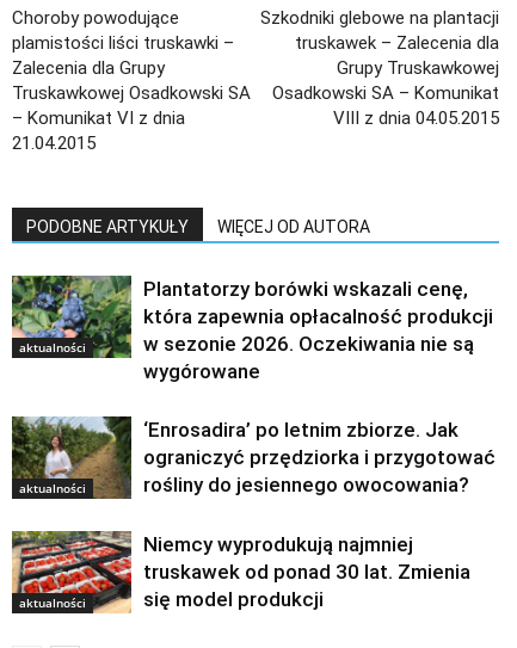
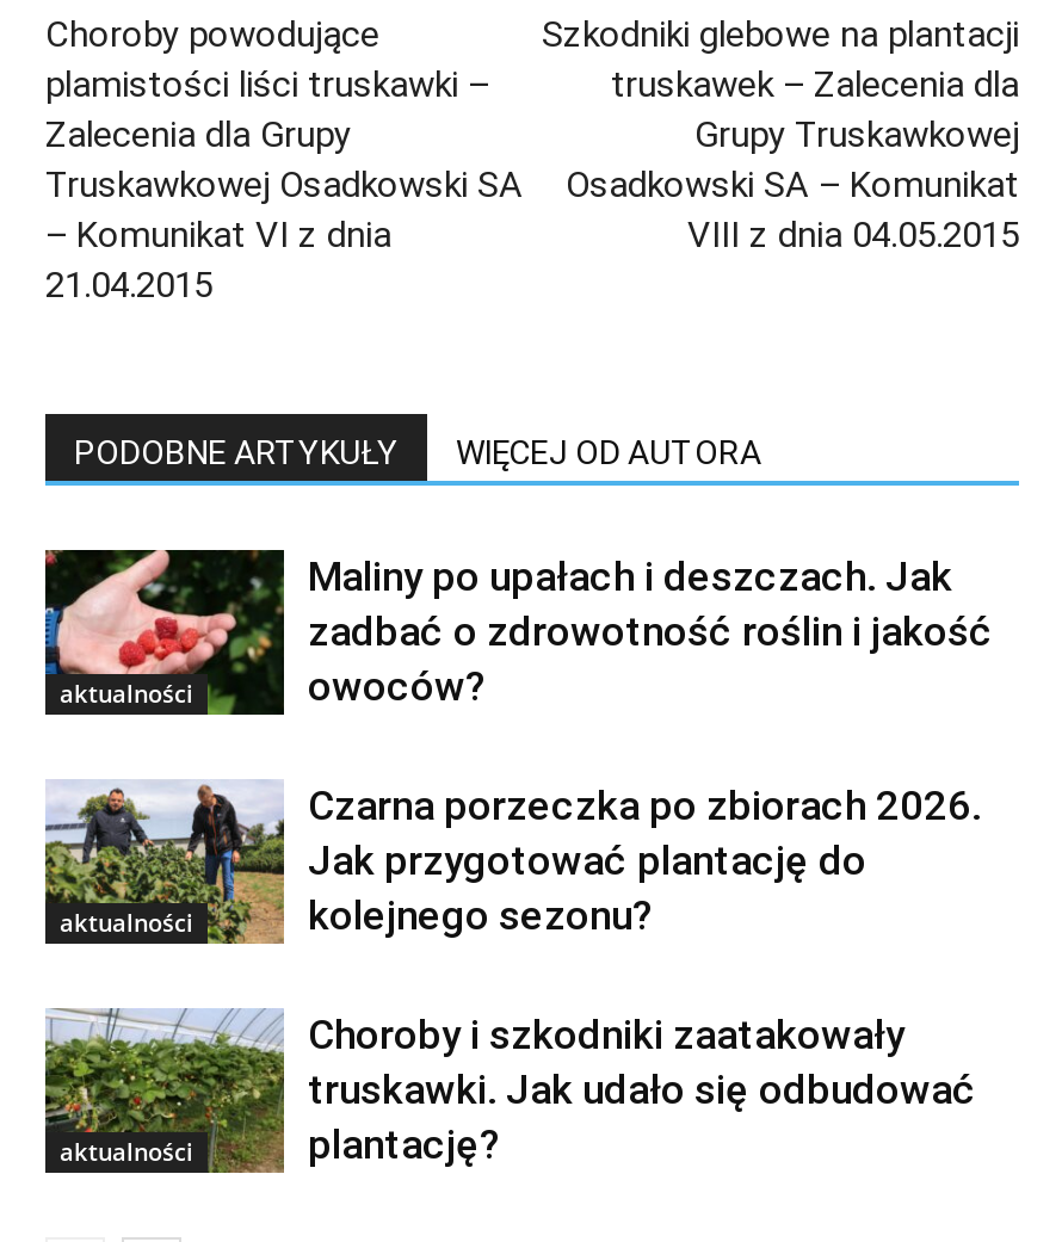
- [image]
- Plantatorzy borówki wskazali cenę,
- która zapewnia opłacalność produkcji
- w sezonie 2026. Oczekiwania nie są
- wygórowane
+ [image]
+ Maliny po upałach i deszczach. Jak
+ zadbać o zdrowotność roślin i jakość
+ owoców?

- [image]
- ‘Enrosadira’ po letnim zbiorze. Jak
- ograniczyć przędziorka i przygotować
- rośliny do jesiennego owocowania?
+ [image]
+ Czarna porzeczka po zbiorach 2026.
+ Jak przygotować plantację do
+ kolejnego sezonu?

- [image]
- Niemcy wyprodukują najmniej
- truskawek od ponad 30 lat. Zmienia
- się model produkcji
+ [image]
+ Choroby i szkodniki zaatakowały
+ truskawki. Jak udało się odbudować
+ plantację?
